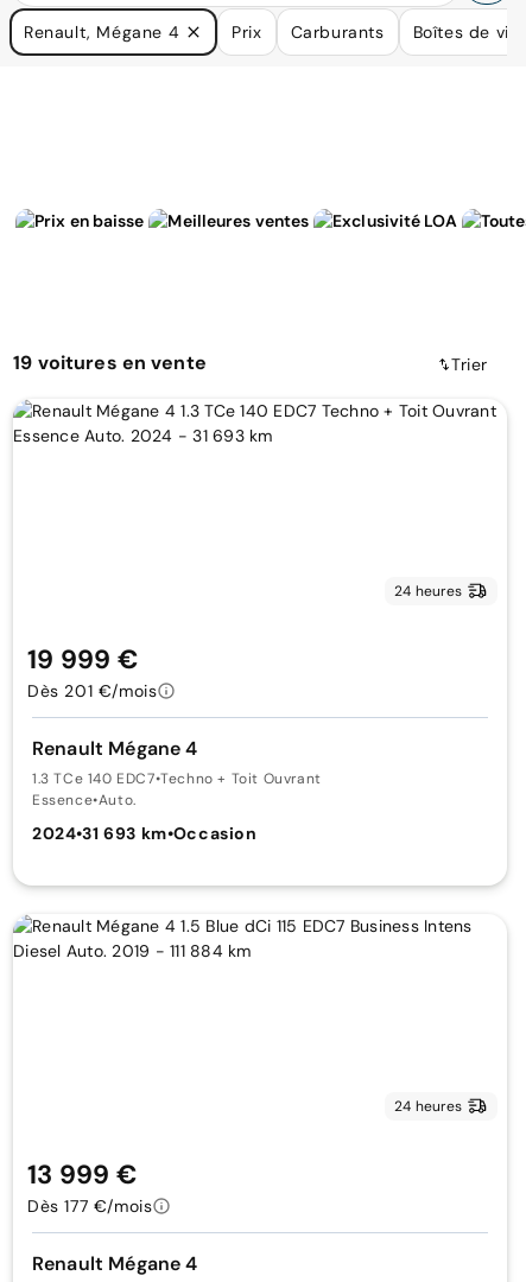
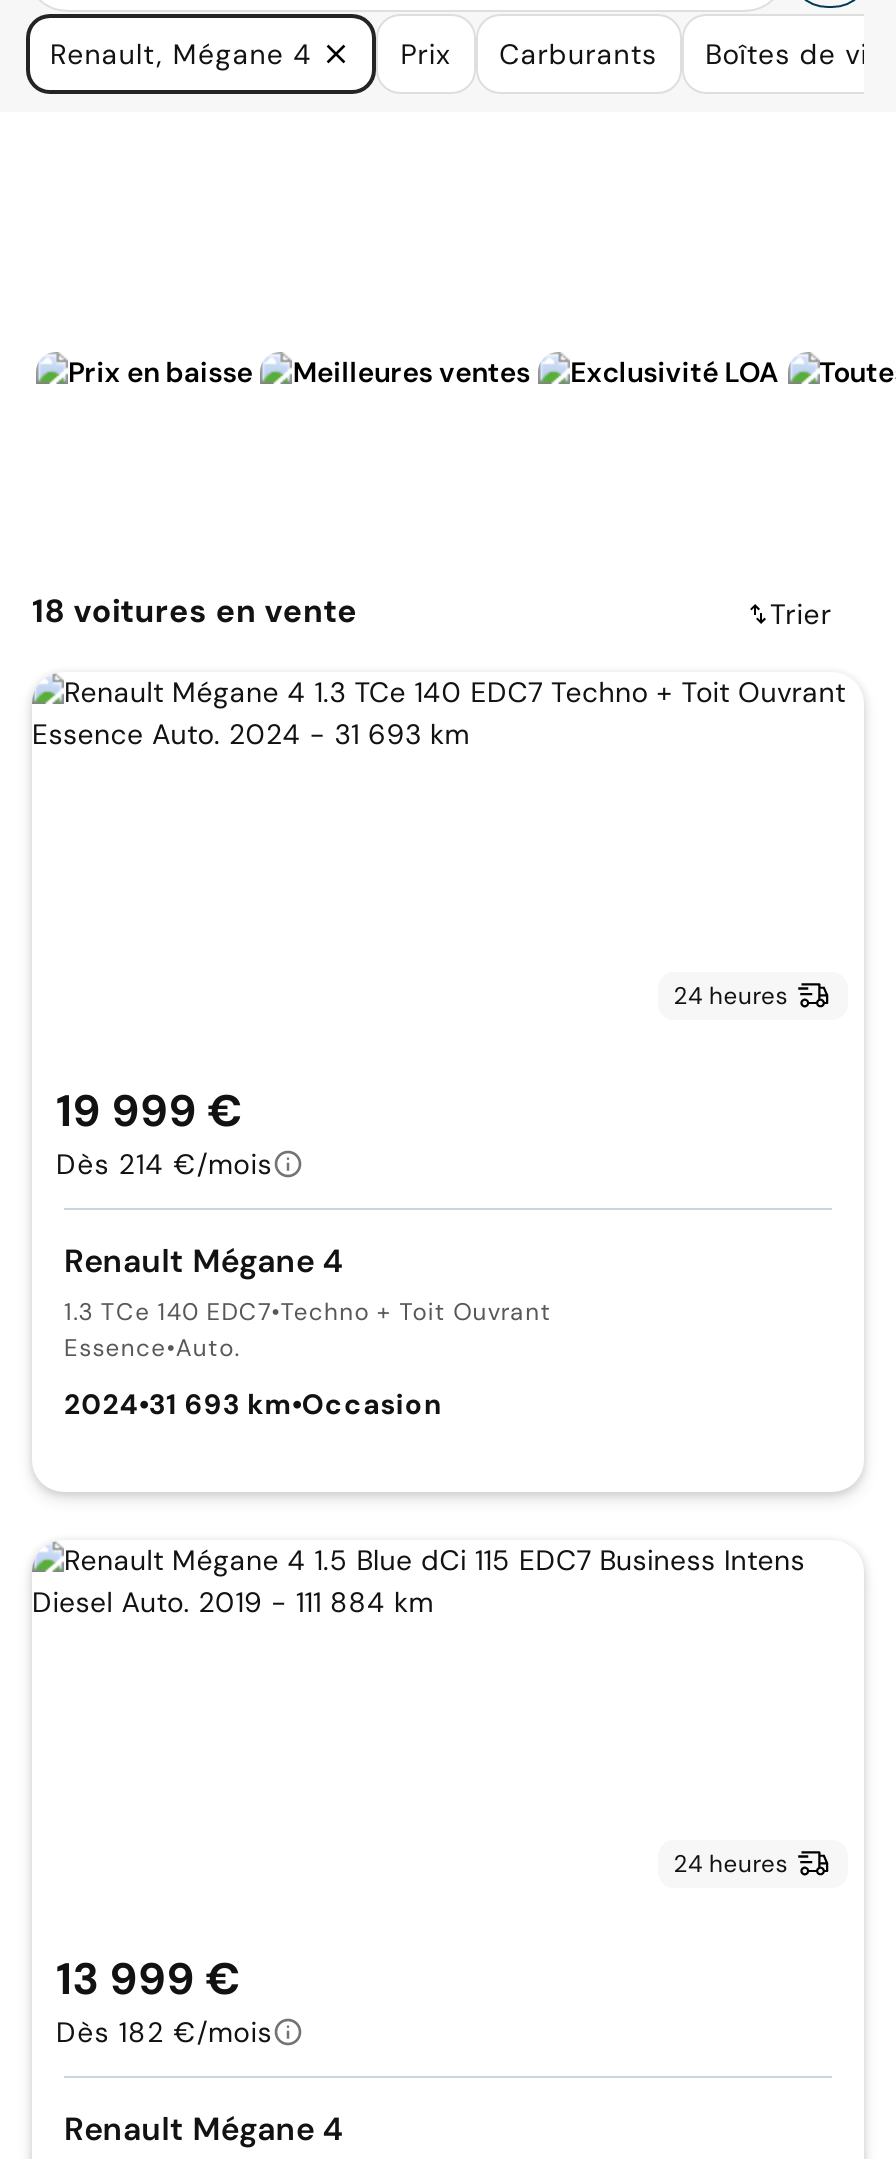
- 19 voitures en vente
+ 18 voitures en vente

- Dès 201 €/mois
+ Dès 214 €/mois

- Dès 177 €/mois
+ Dès 182 €/mois
